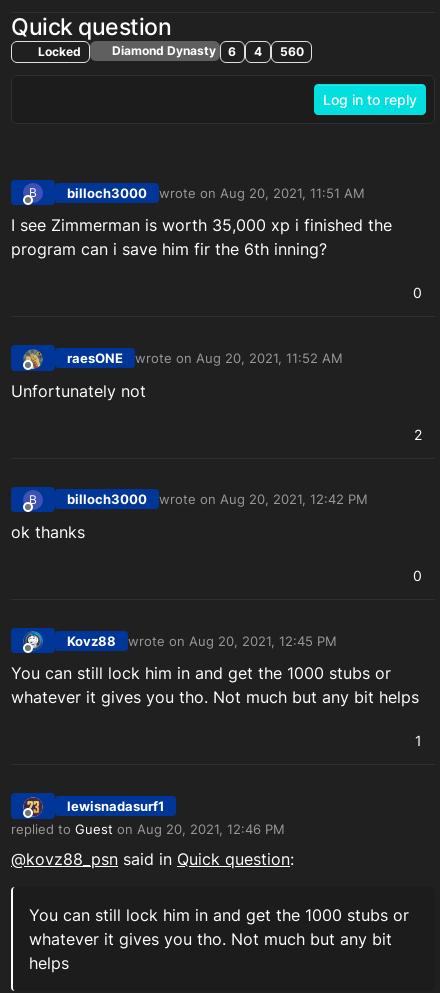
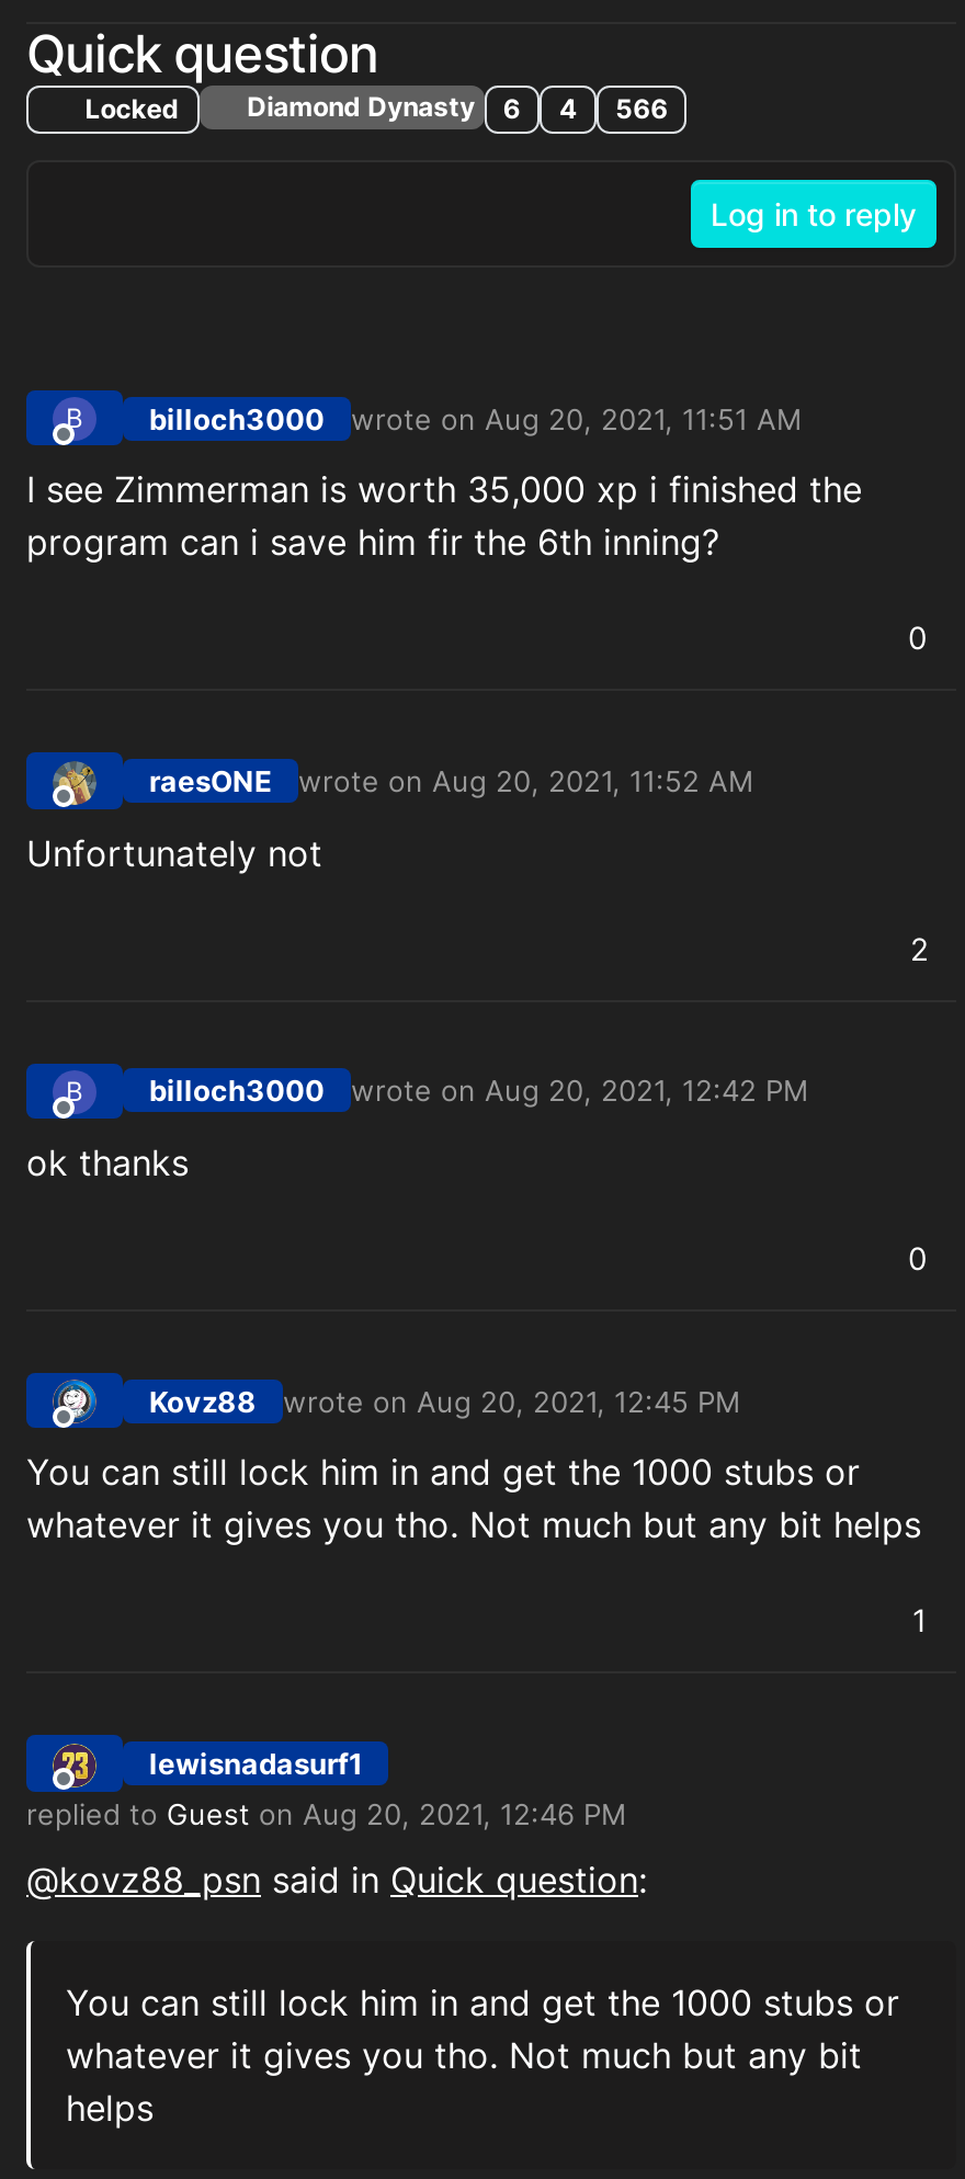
- Locked Diamond Dynasty 6 4 560
+ Locked Diamond Dynasty 6 4 566
